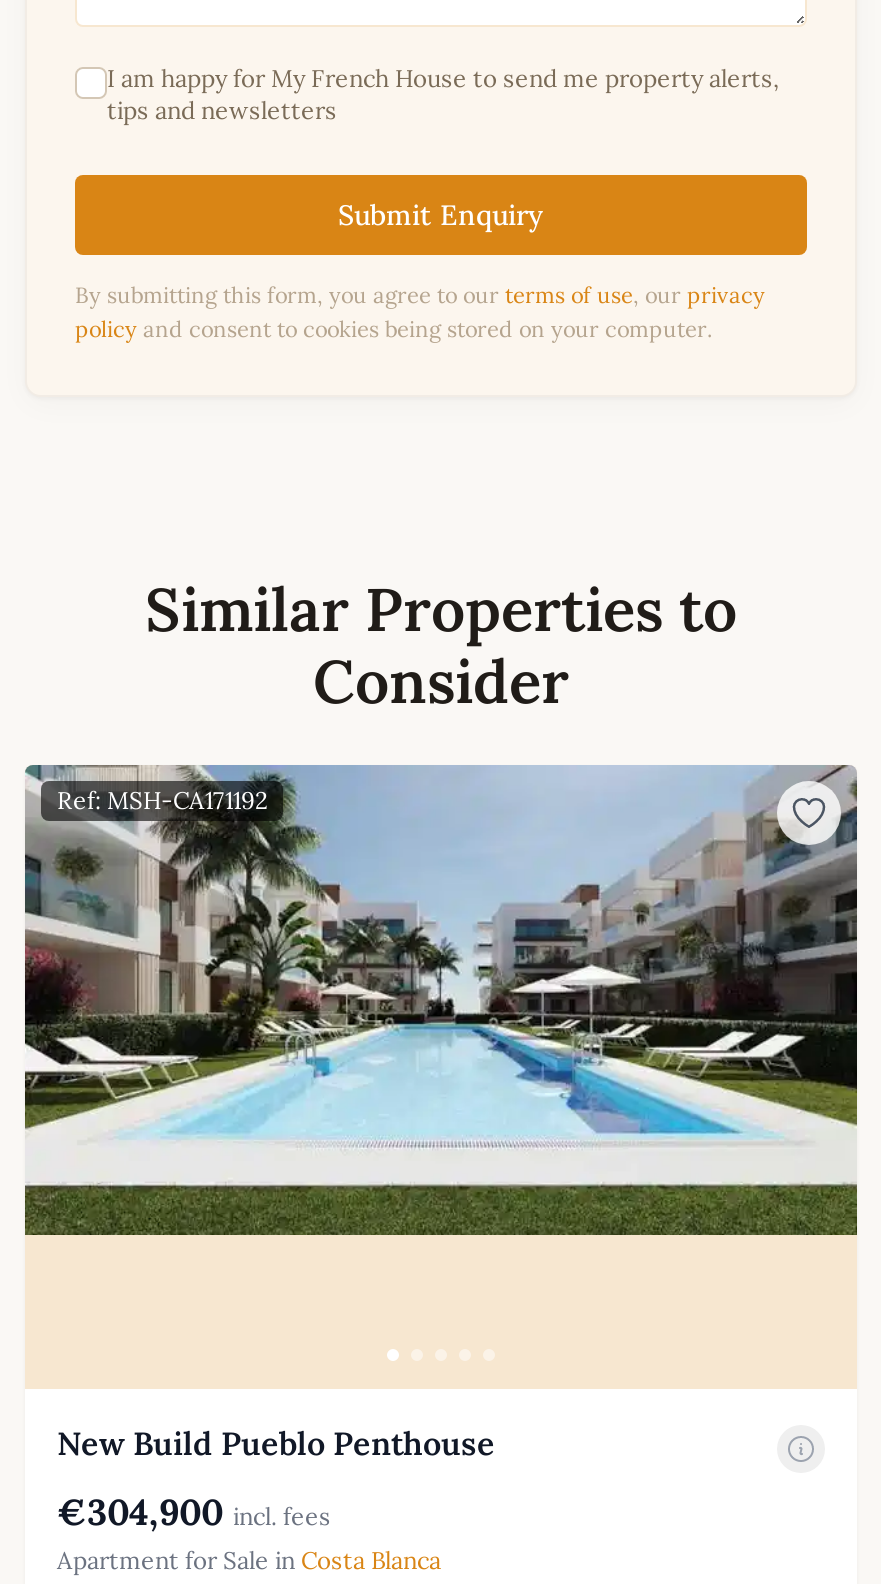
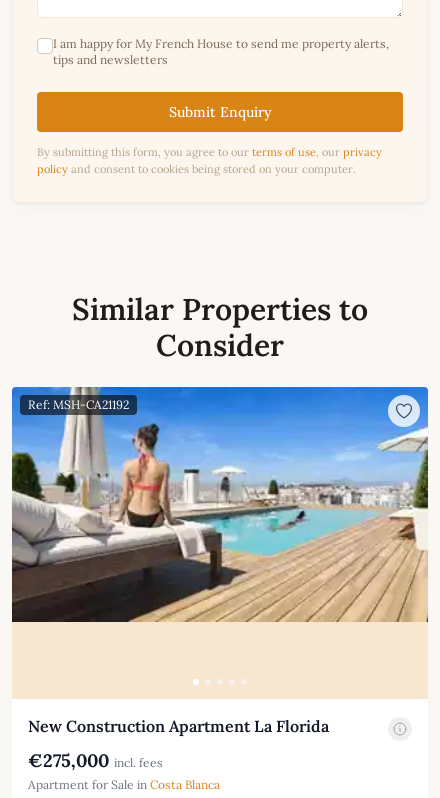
- [image]
- Ref: MSH-CA171192
+ [image]
+ Ref: MSH-CA21192

- New Build Pueblo Penthouse
+ New Construction Apartment La Florida

- €304,900 incl. fees
+ €275,000 incl. fees
